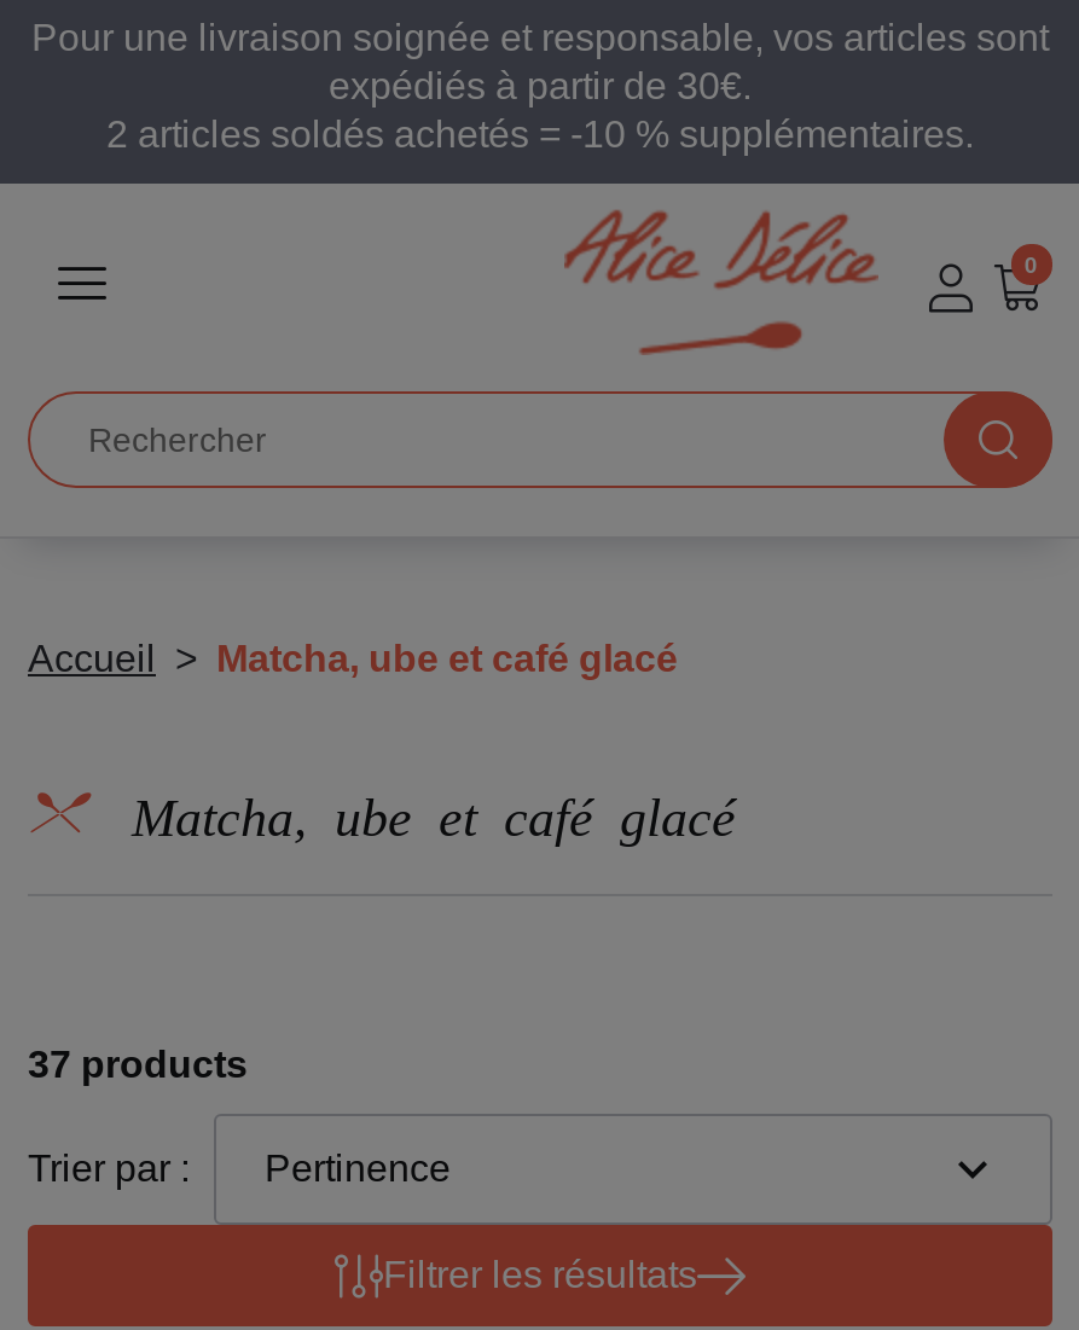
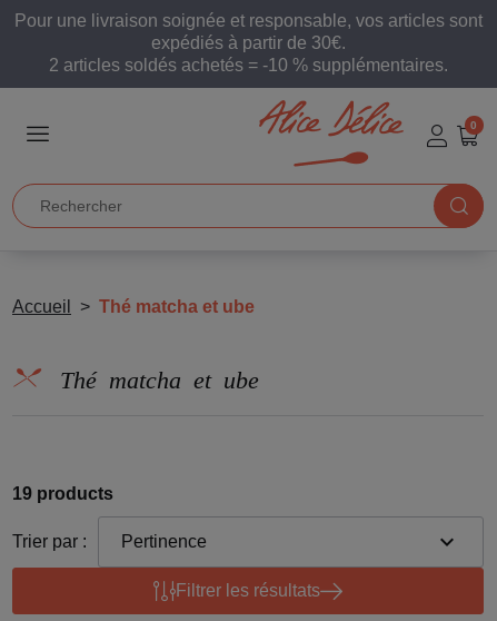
- Matcha, ube et café glacé
+ Thé matcha et ube

- Matcha, ube et café glacé
+ Thé matcha et ube

- 37 products
+ 19 products
